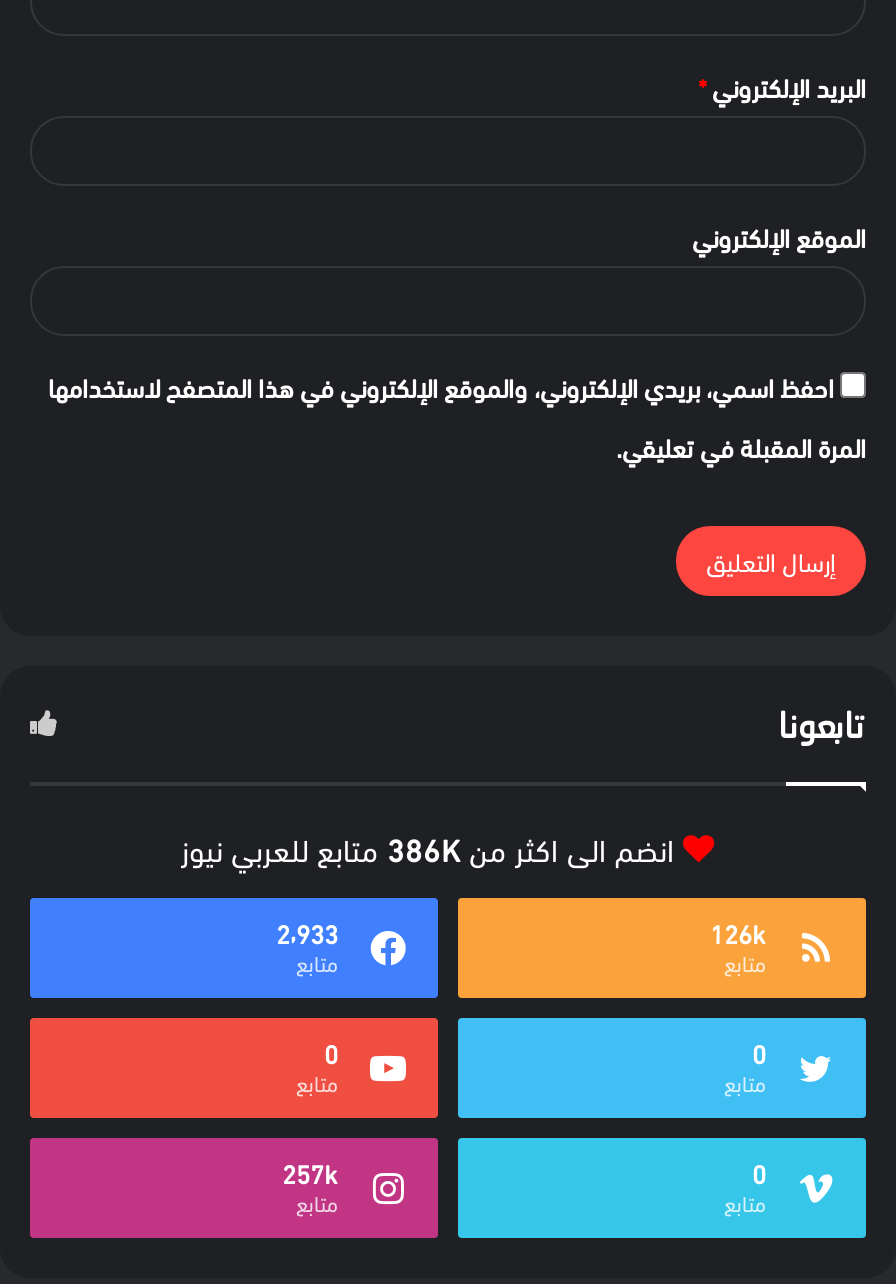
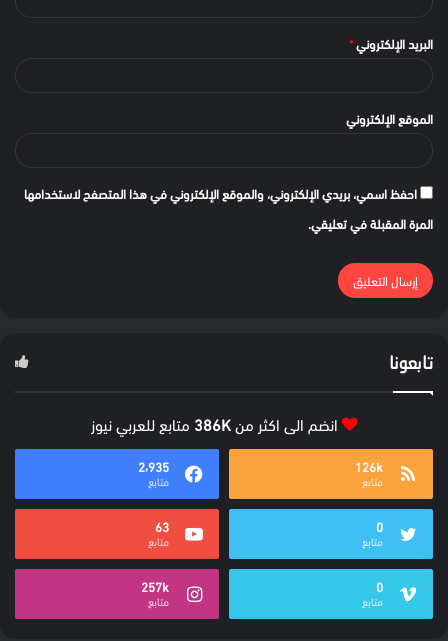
- 2٬933
+ 2٬935

- 0
+ 63
